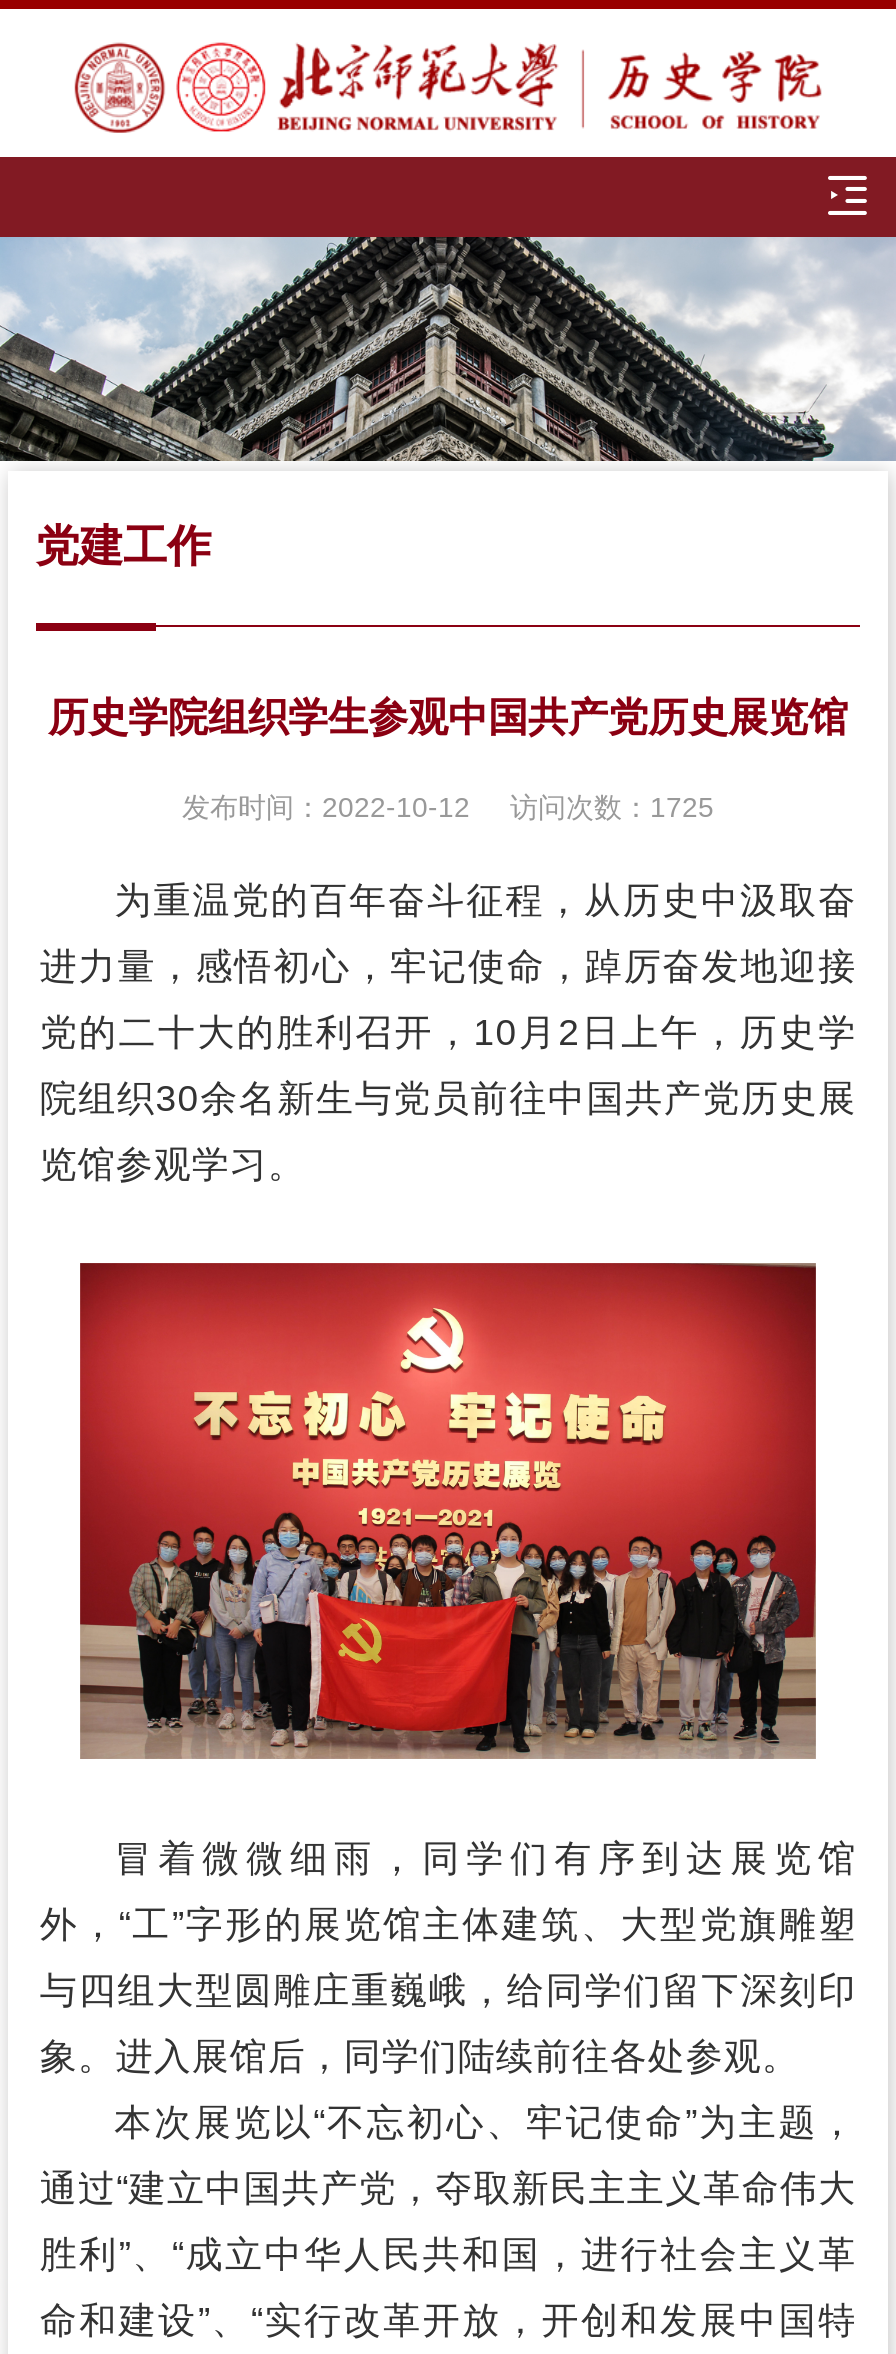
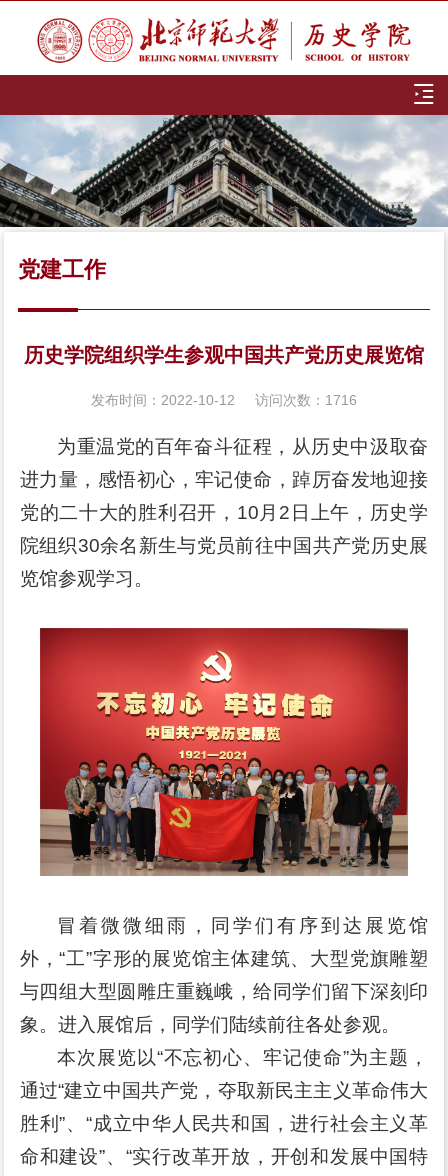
- 发布时间：2022-10-12 访问次数：1725
+ 发布时间：2022-10-12 访问次数：1716
